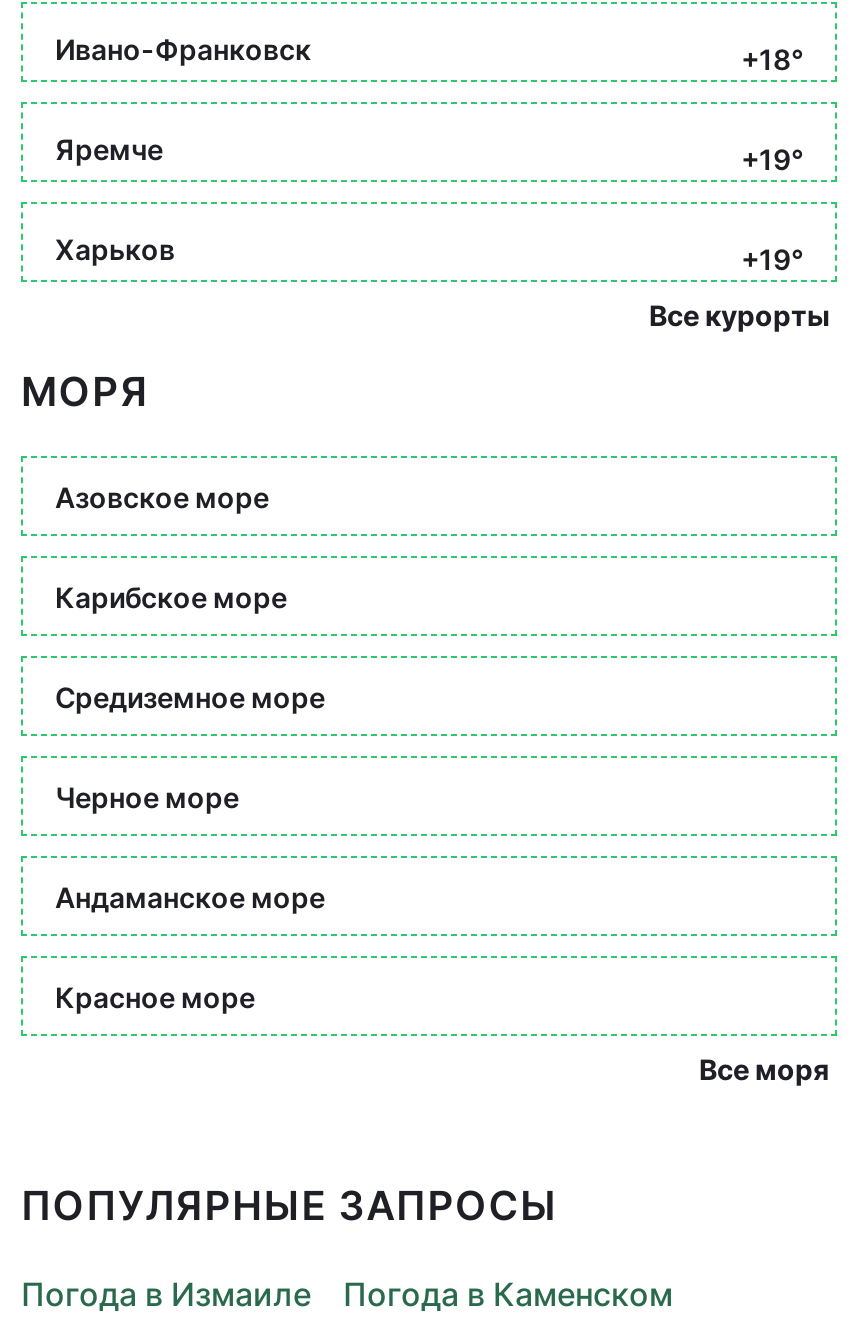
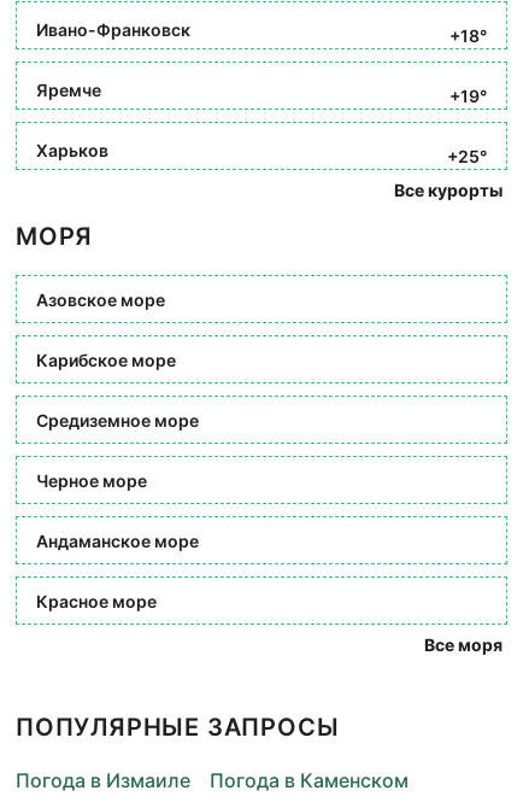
- +19°
+ +25°
